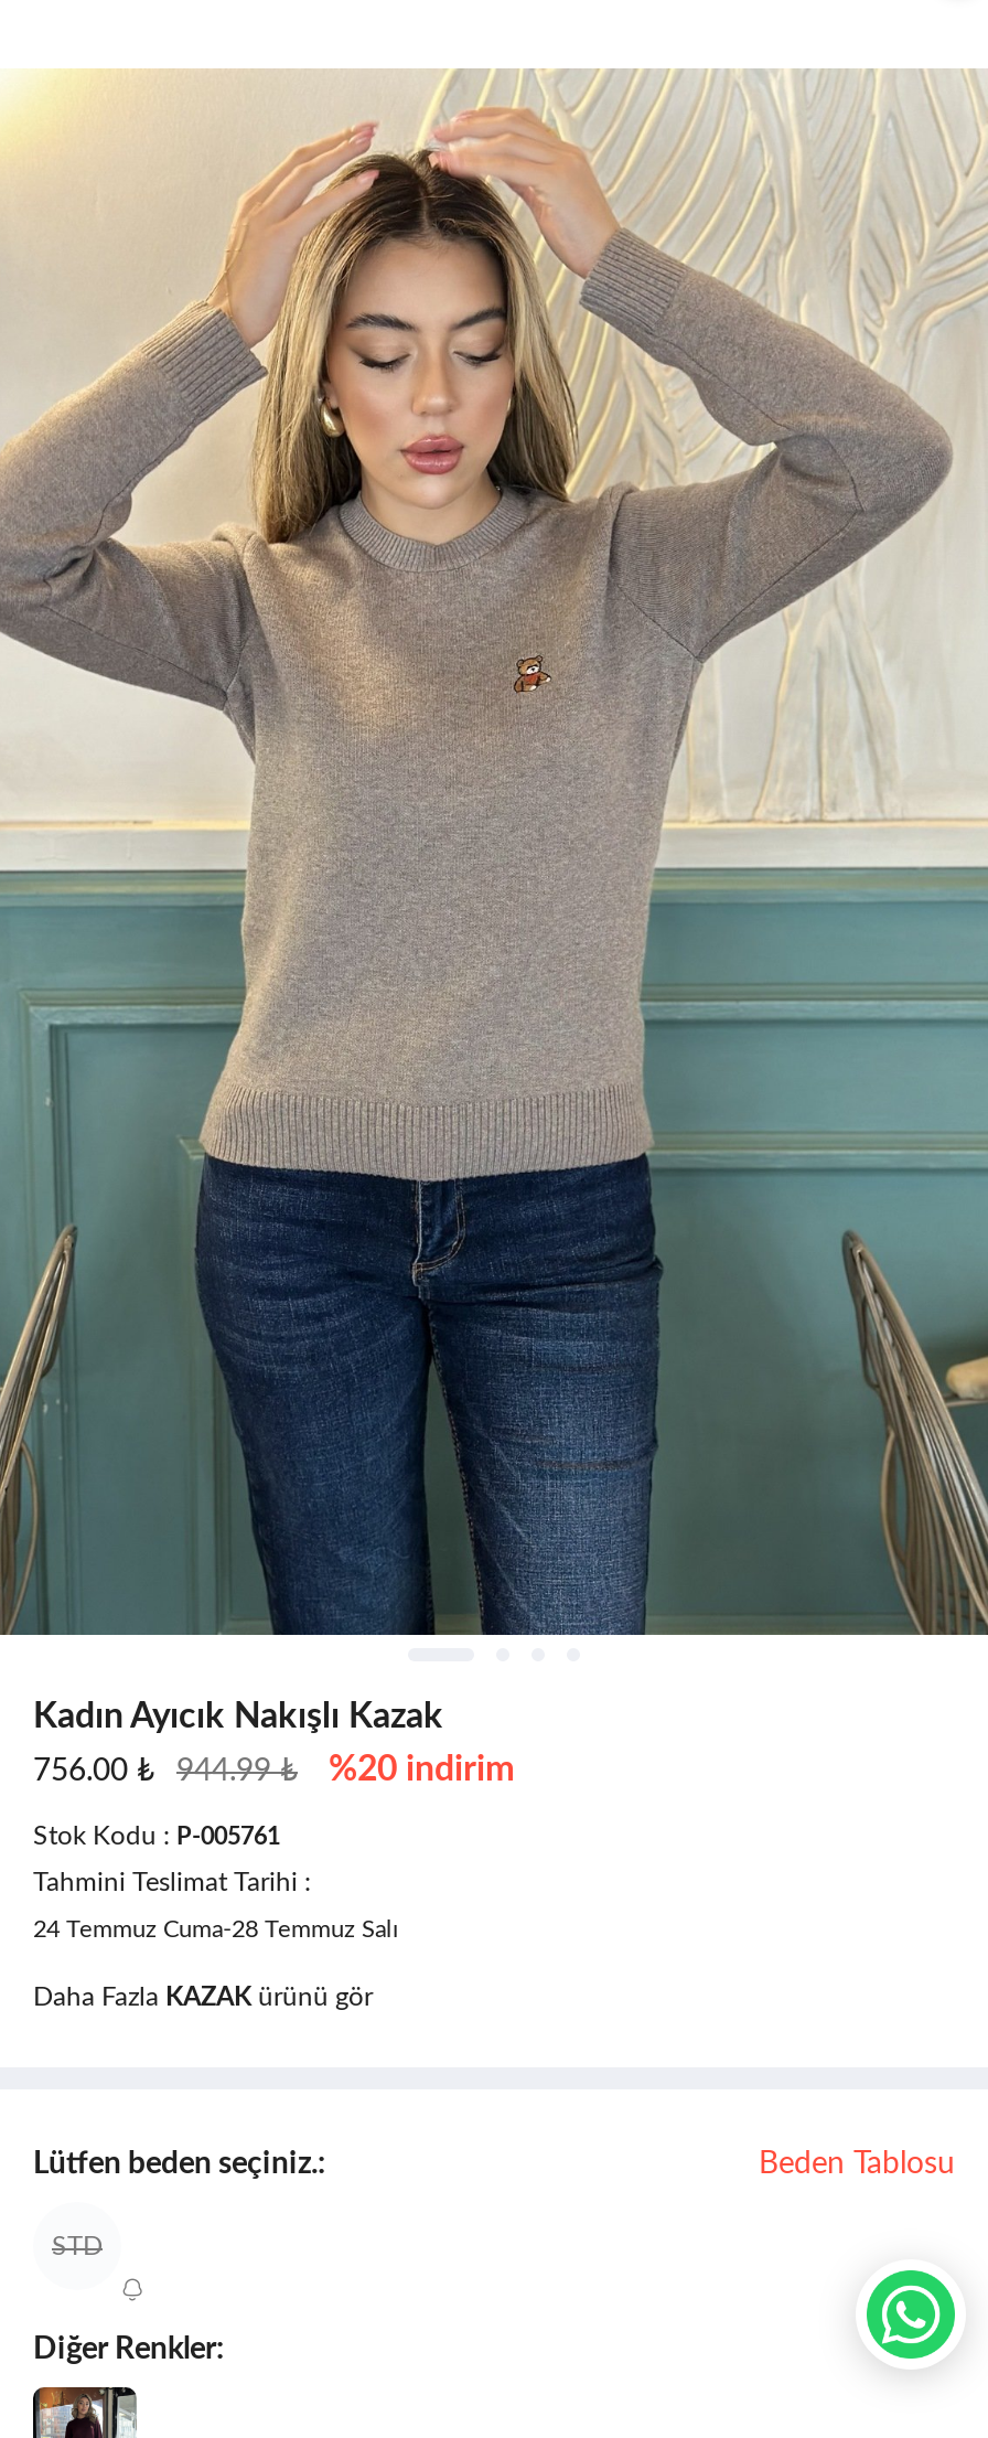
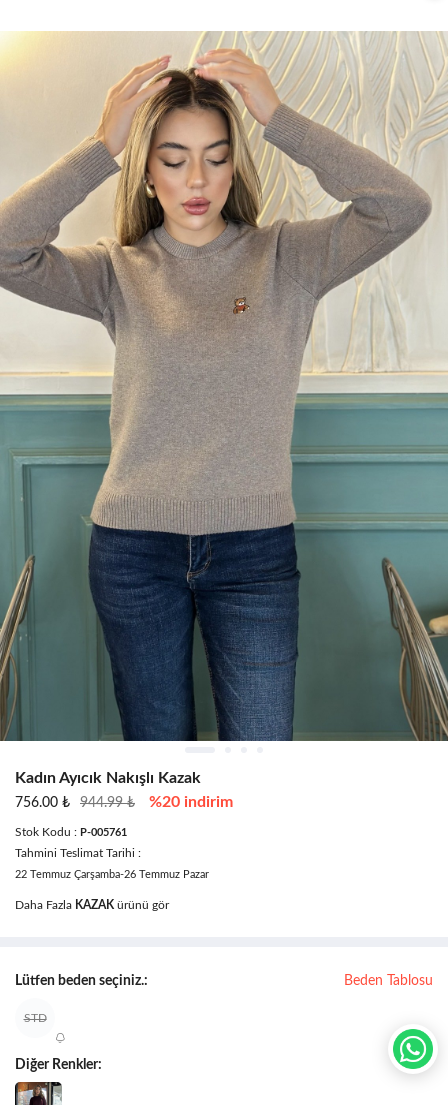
- 24 Temmuz Cuma-28 Temmuz Salı
+ 22 Temmuz Çarşamba-26 Temmuz Pazar
